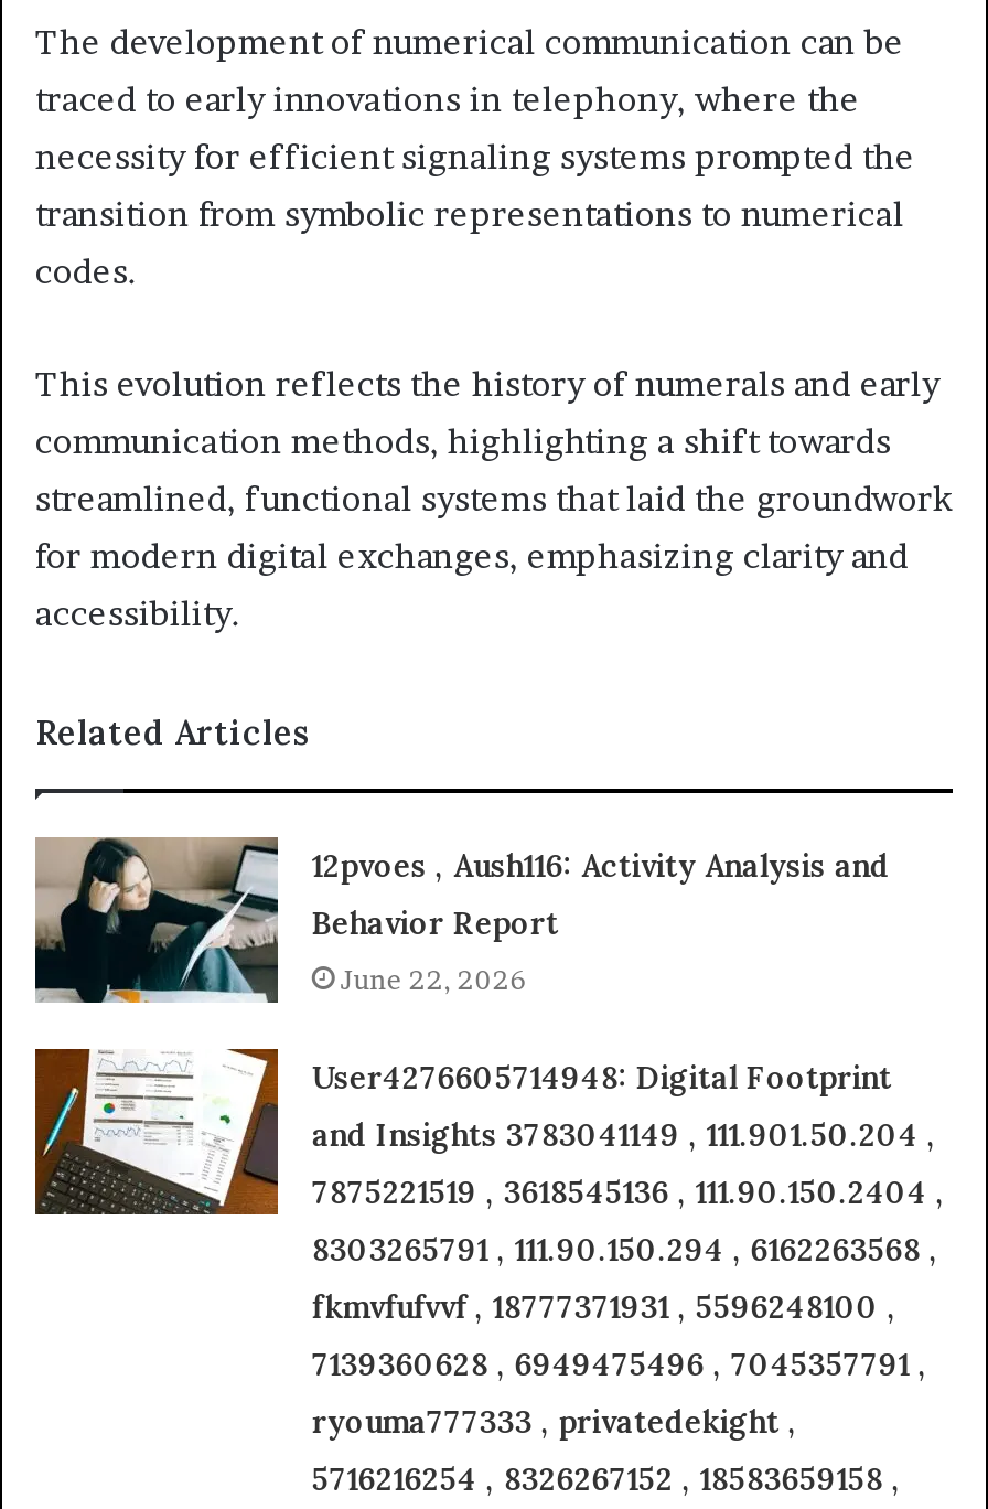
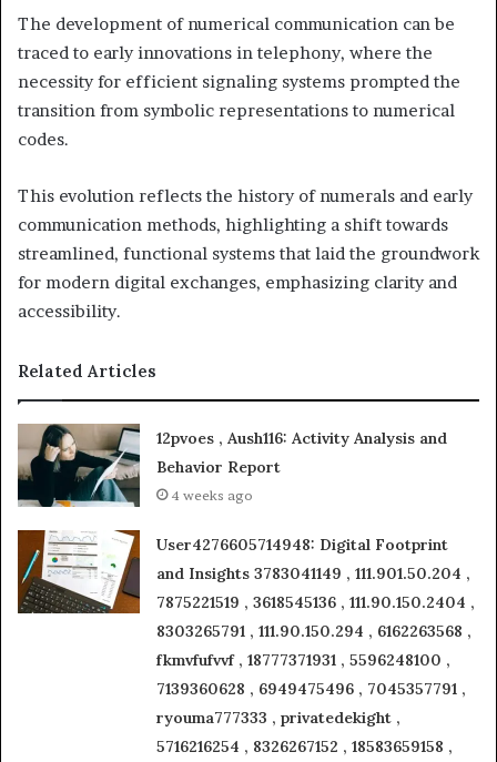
- June 22, 2026
+ 4 weeks ago
